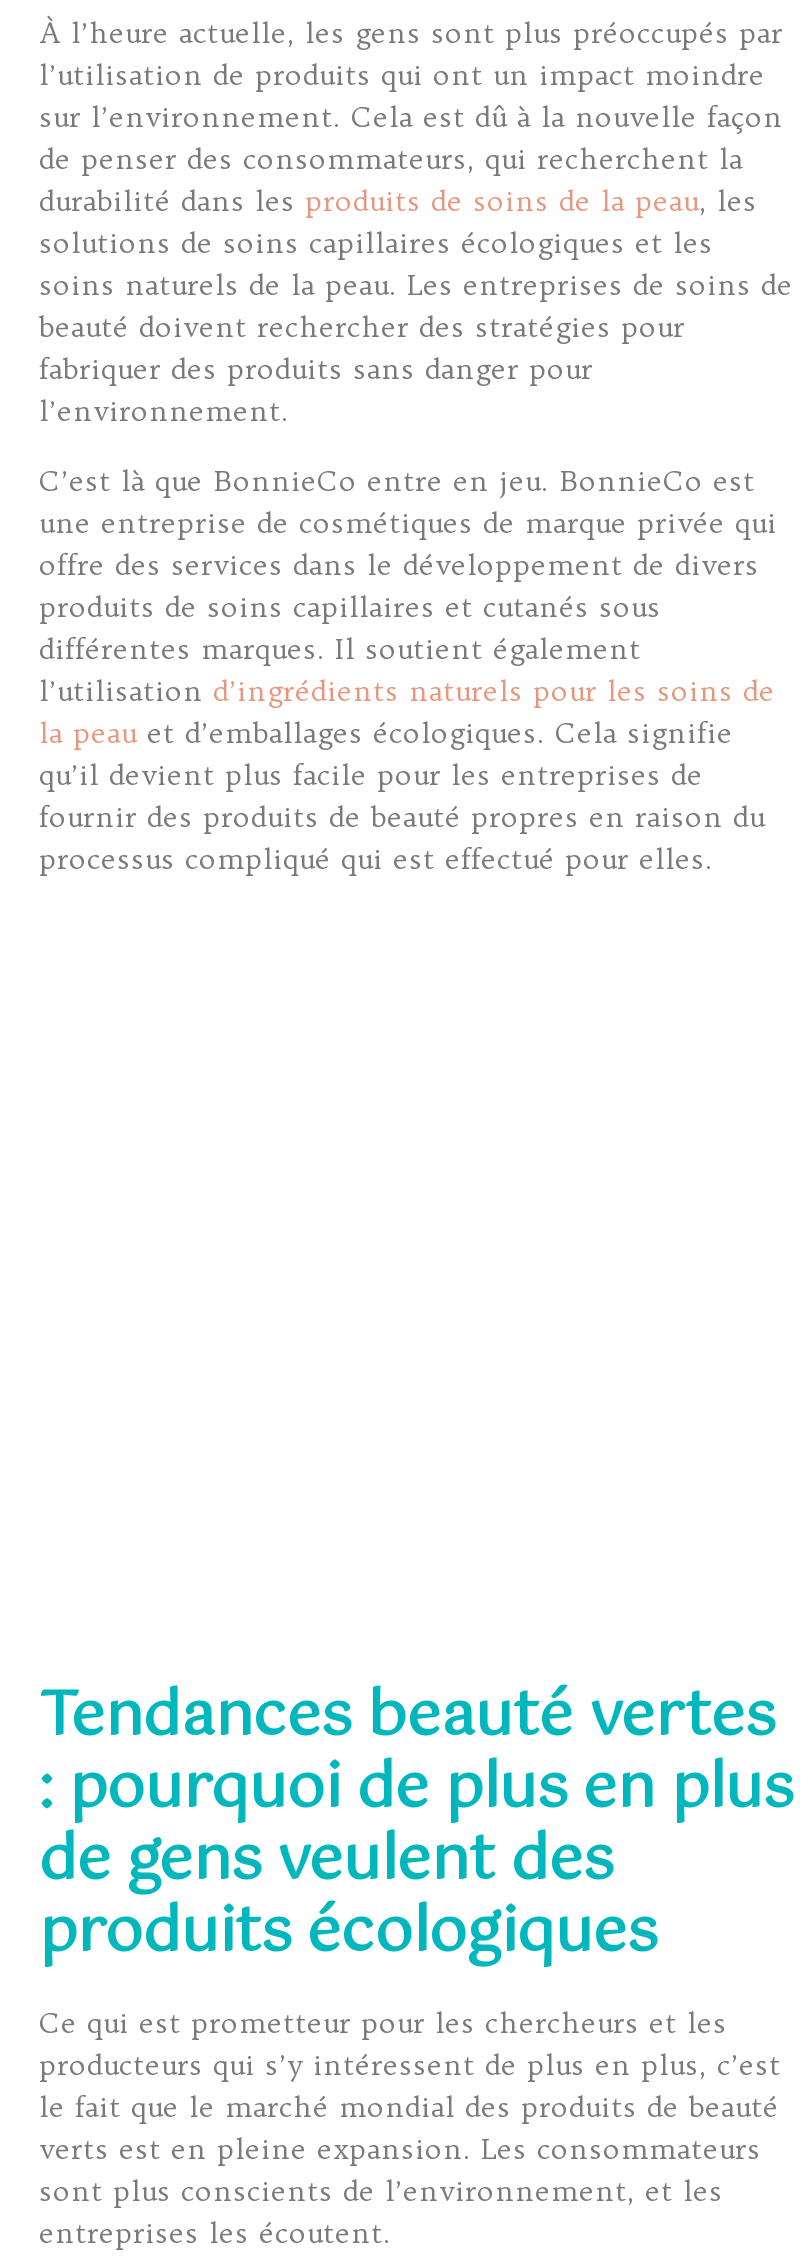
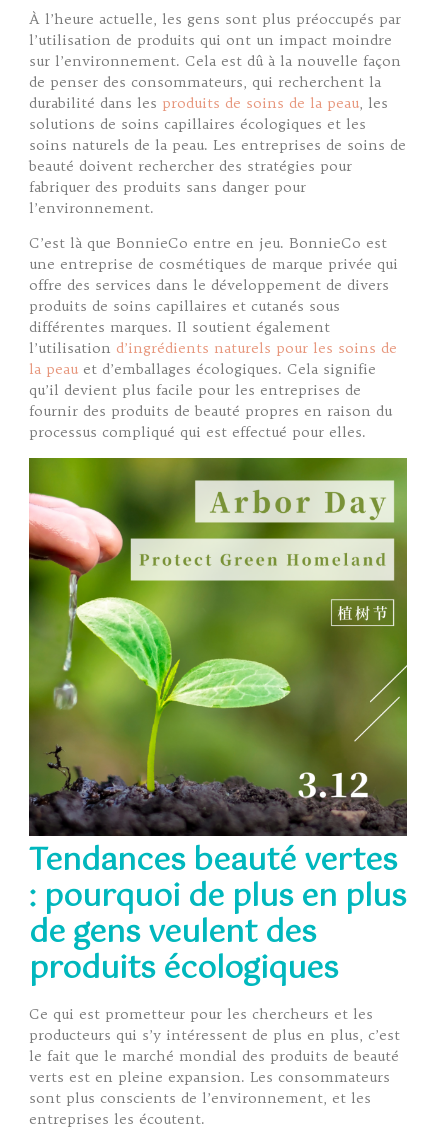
+ [image]
